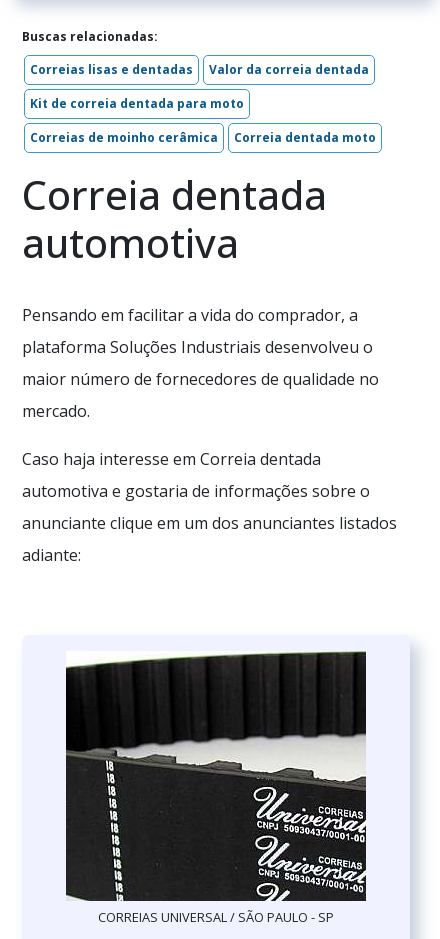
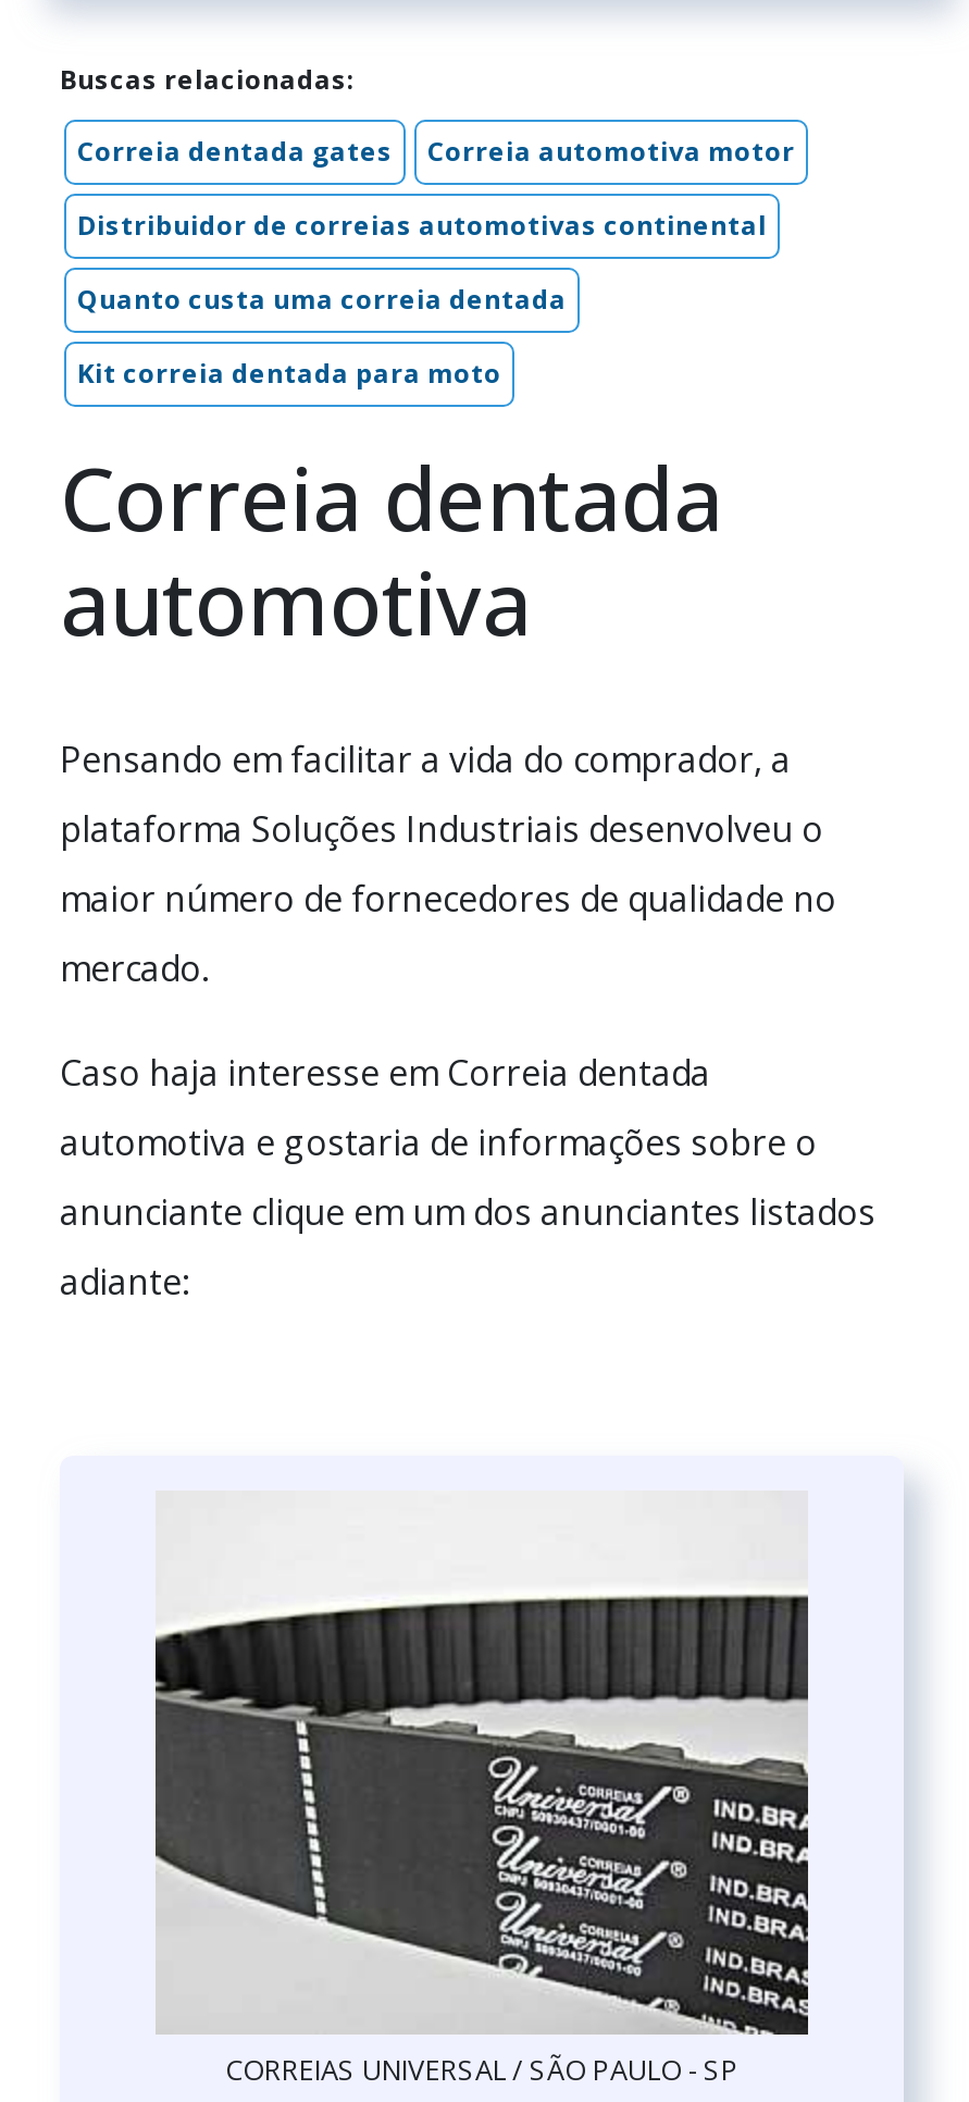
- Correias lisas e dentadas
- Valor da correia dentada
- Kit de correia dentada para moto
- Correias de moinho cerâmica
- Correia dentada moto
+ Correia dentada gates
+ Correia automotiva motor
+ Distribuidor de correias automotivas continental
+ Quanto custa uma correia dentada
+ Kit correia dentada para moto

- [image]
+ [image]
